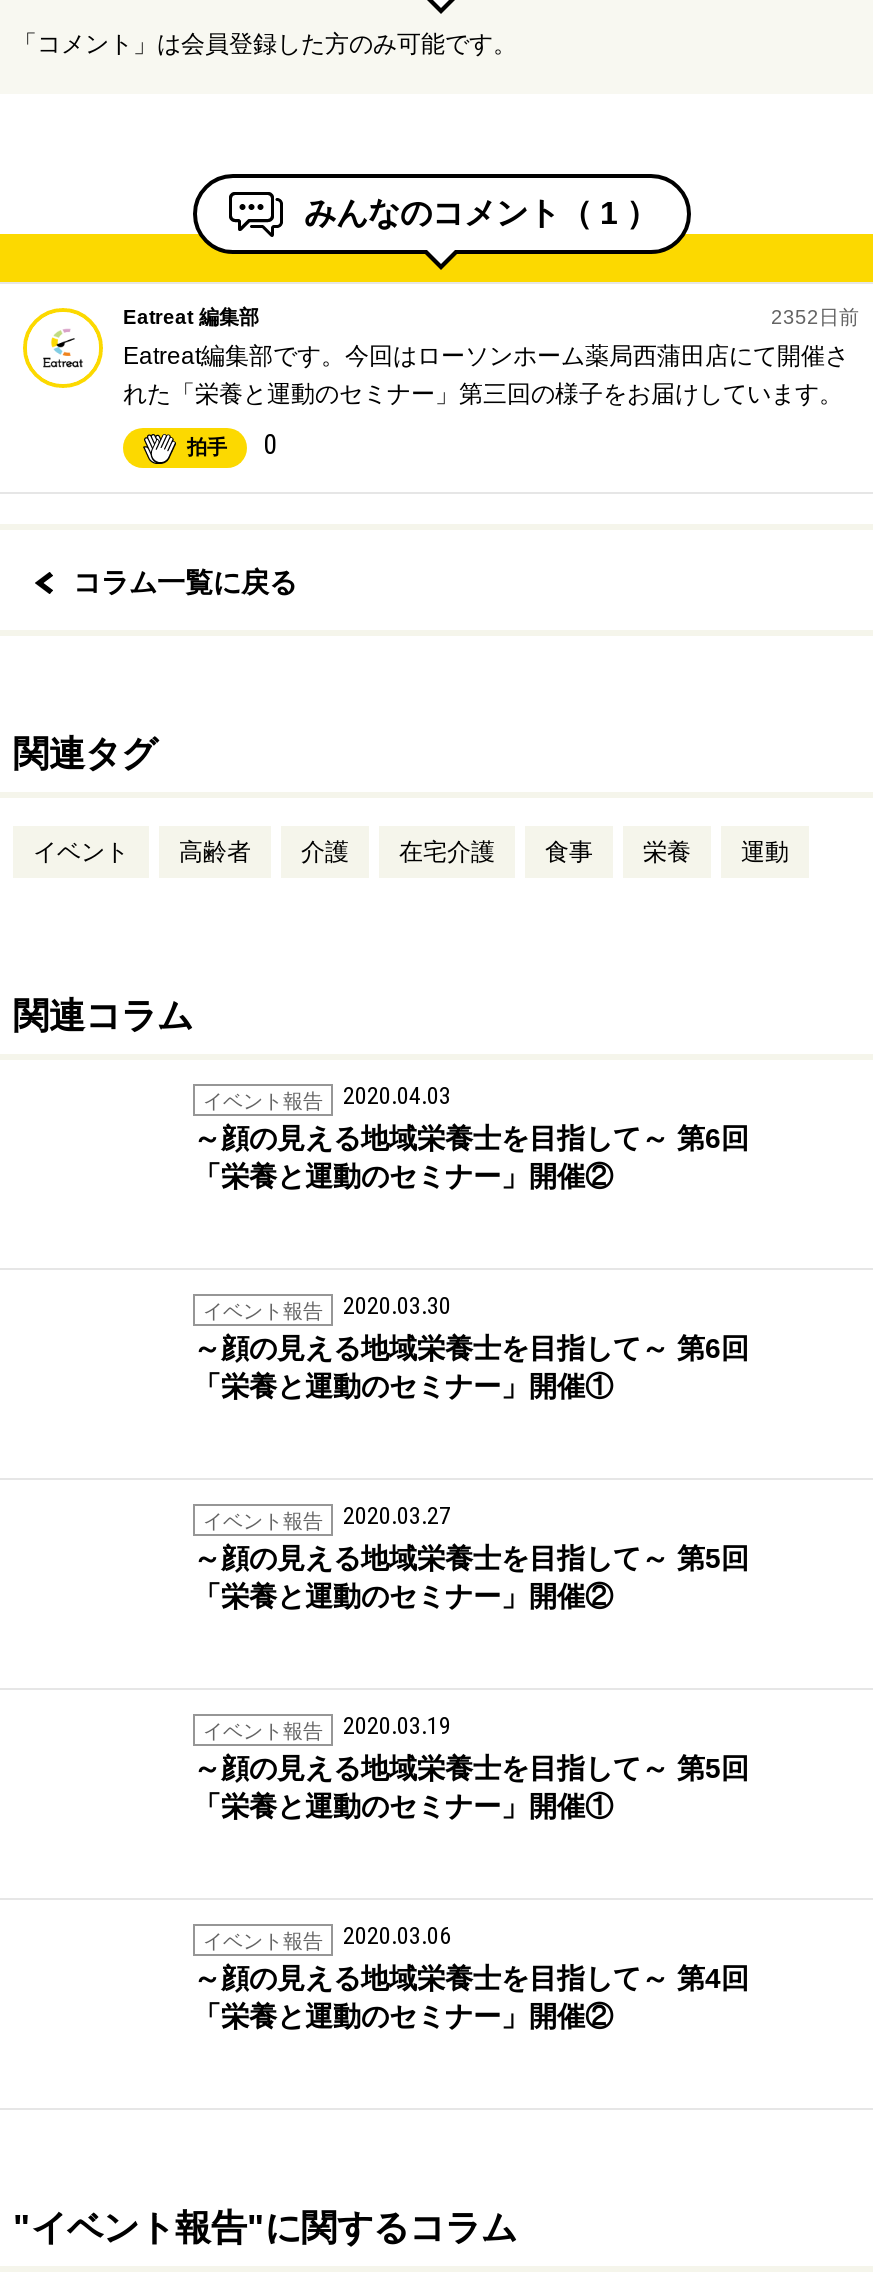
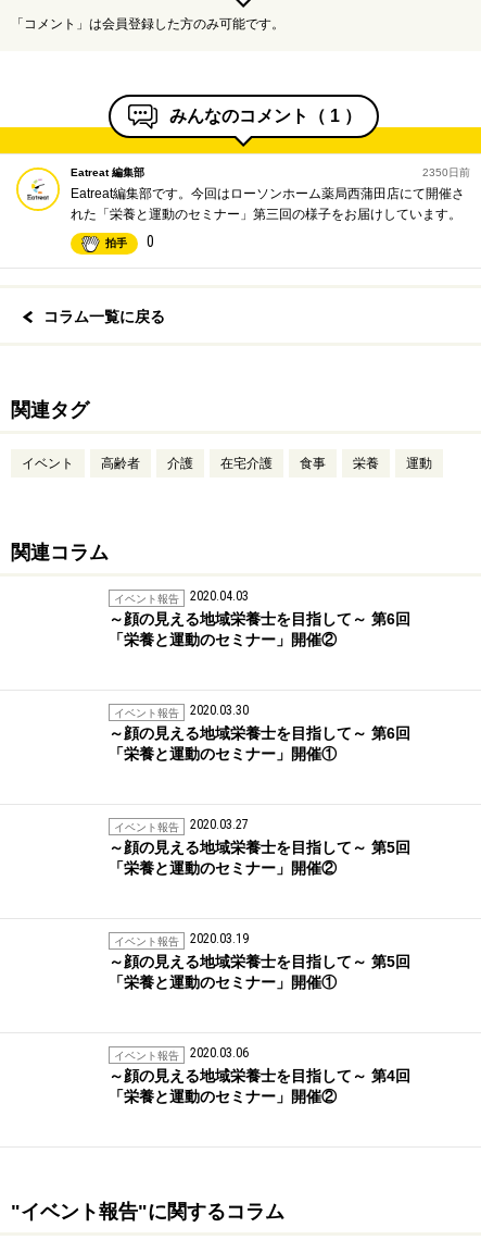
- 2352日前
+ 2350日前
